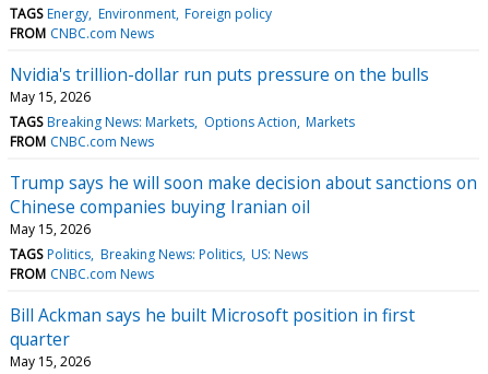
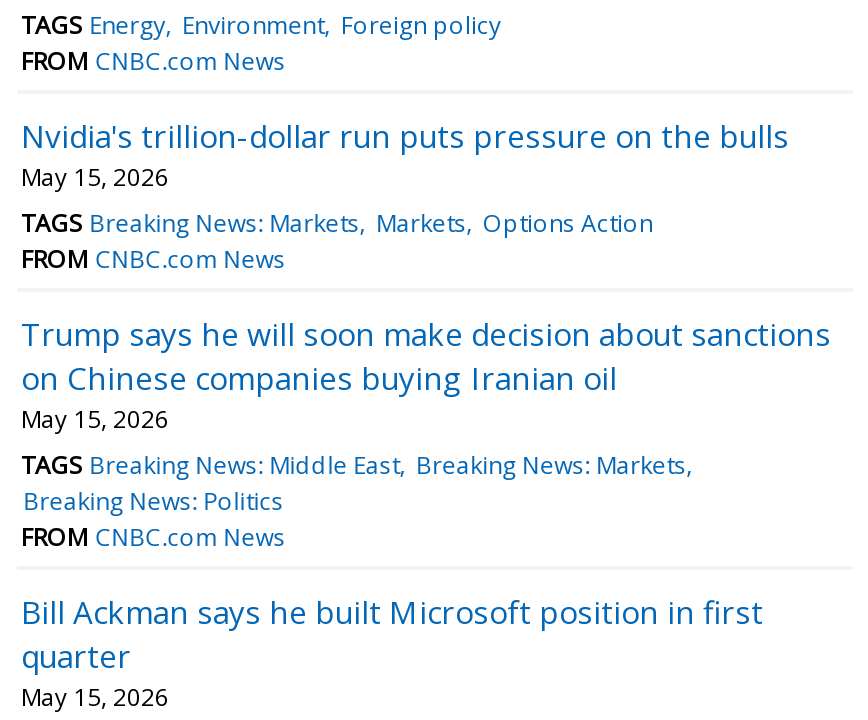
- TAGS Breaking News: Markets Options Action Markets
+ TAGS Breaking News: Markets Markets Options Action

- TAGS Politics Breaking News: Politics US: News
+ TAGS Breaking News: Middle East Breaking News: Markets
+ Breaking News: Politics
